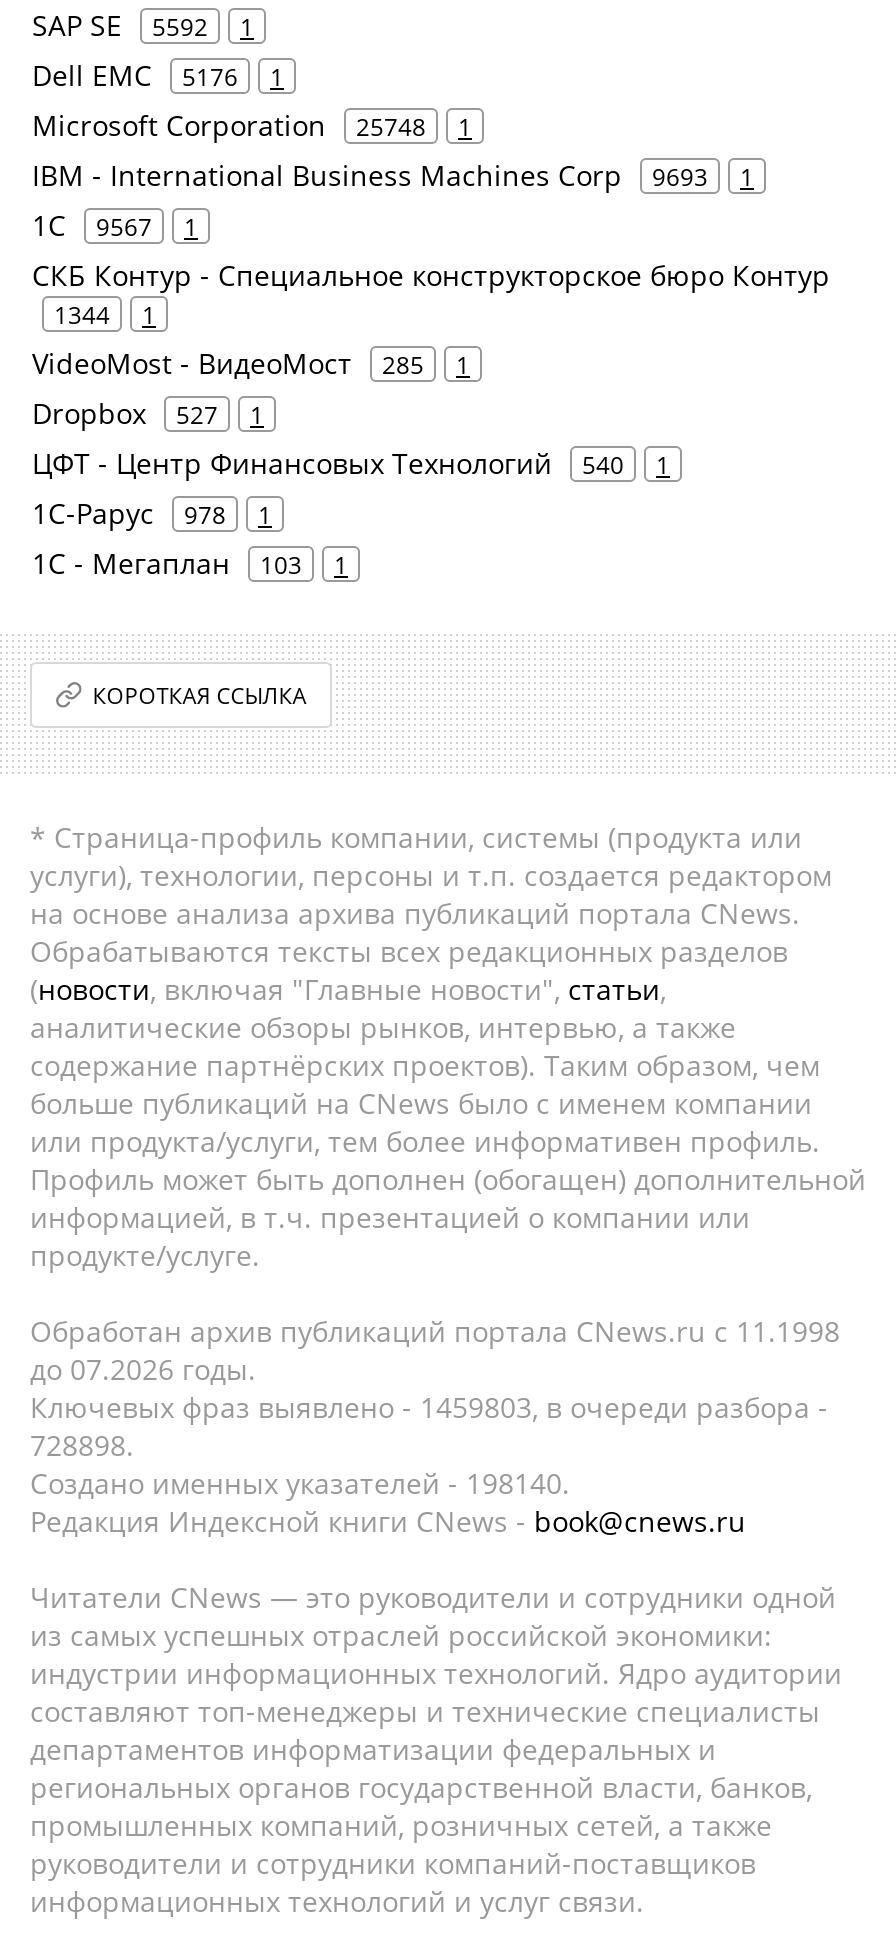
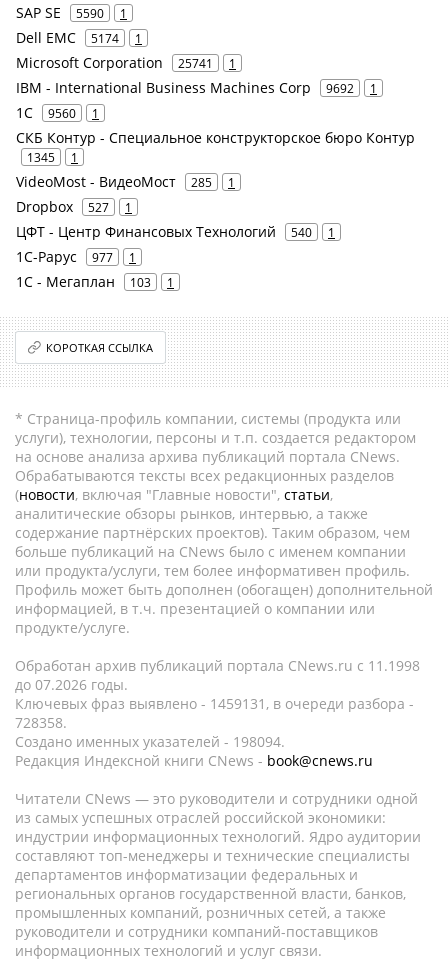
- SAP SE 5592 1
+ SAP SE 5590 1

- Dell EMC 5176 1
+ Dell EMC 5174 1

- Microsoft Corporation 25748 1
+ Microsoft Corporation 25741 1

- IBM - International Business Machines Corp 9693 1
+ IBM - International Business Machines Corp 9692 1

- 1С 9567 1
+ 1С 9560 1

- 1344 1
+ 1345 1

- 1С-Рарус 978 1
+ 1С-Рарус 977 1

- Ключевых фраз выявлено - 1459803, в очереди разбора -
+ Ключевых фраз выявлено - 1459131, в очереди разбора -

- 728898.
+ 728358.

- Создано именных указателей - 198140.
+ Создано именных указателей - 198094.
